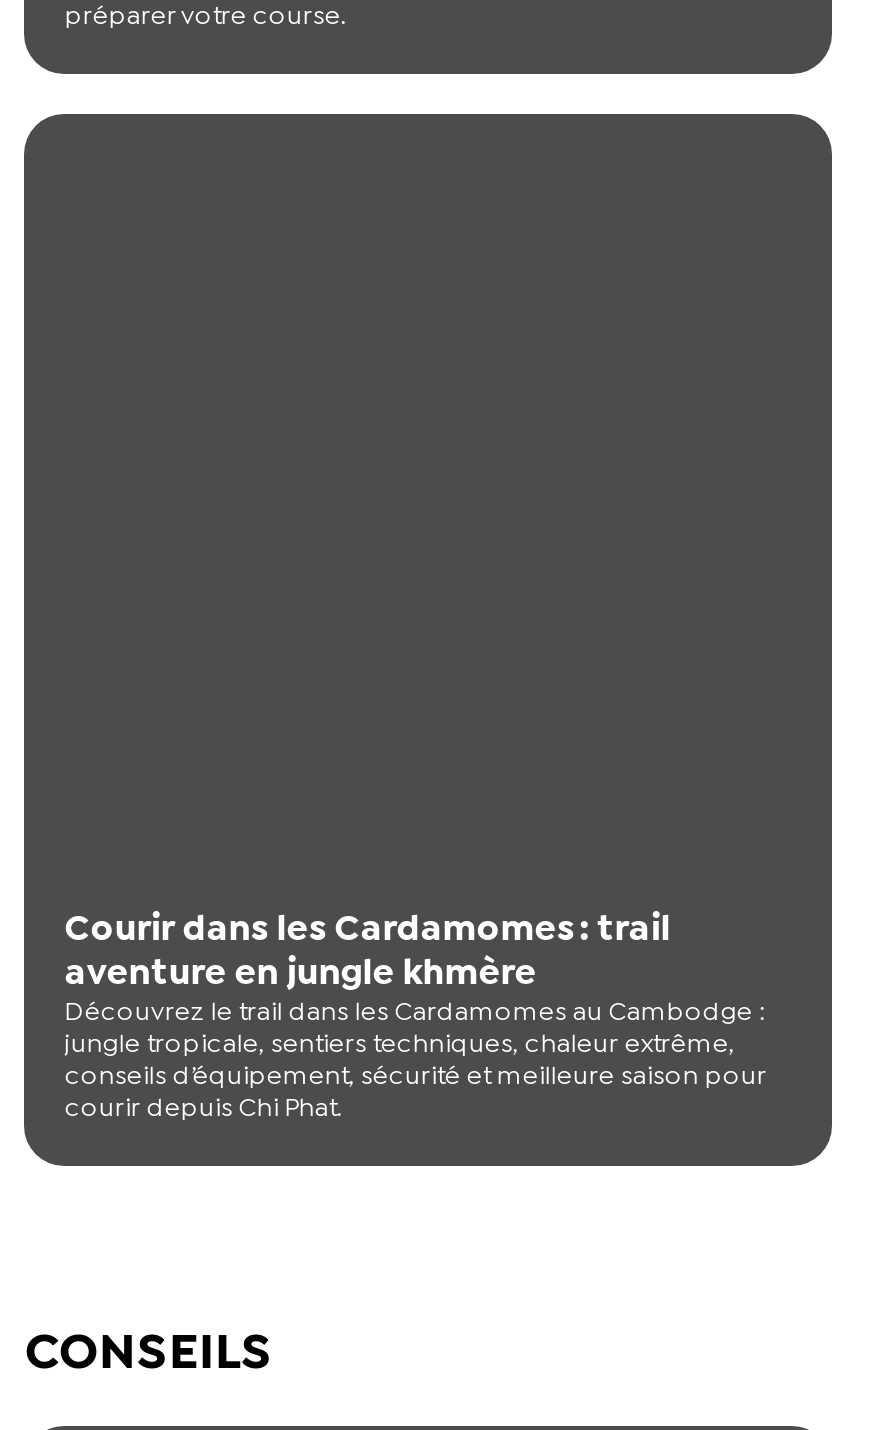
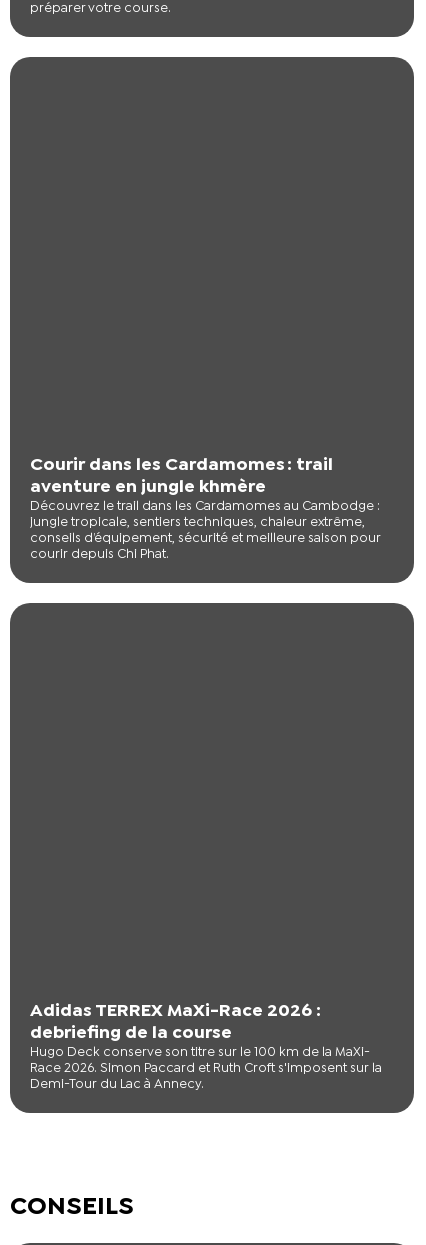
+ Adidas TERREX MaXi-Race 2026 :
+ debriefing de la course
+ Hugo Deck conserve son titre sur le 100 km de la MaXi-
+ Race 2026. Simon Paccard et Ruth Croft s'imposent sur la
+ Demi-Tour du Lac à Annecy.
